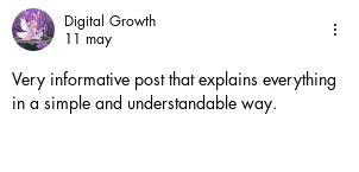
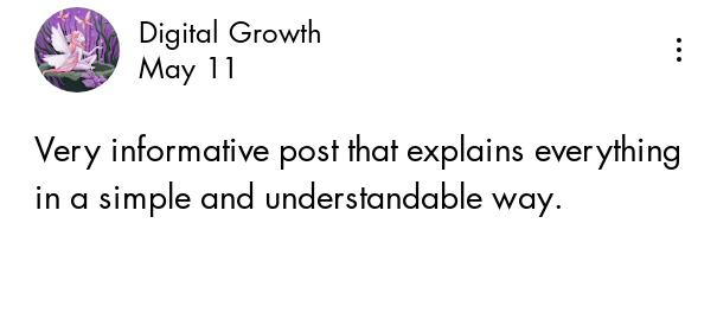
- 11 may
+ May 11
